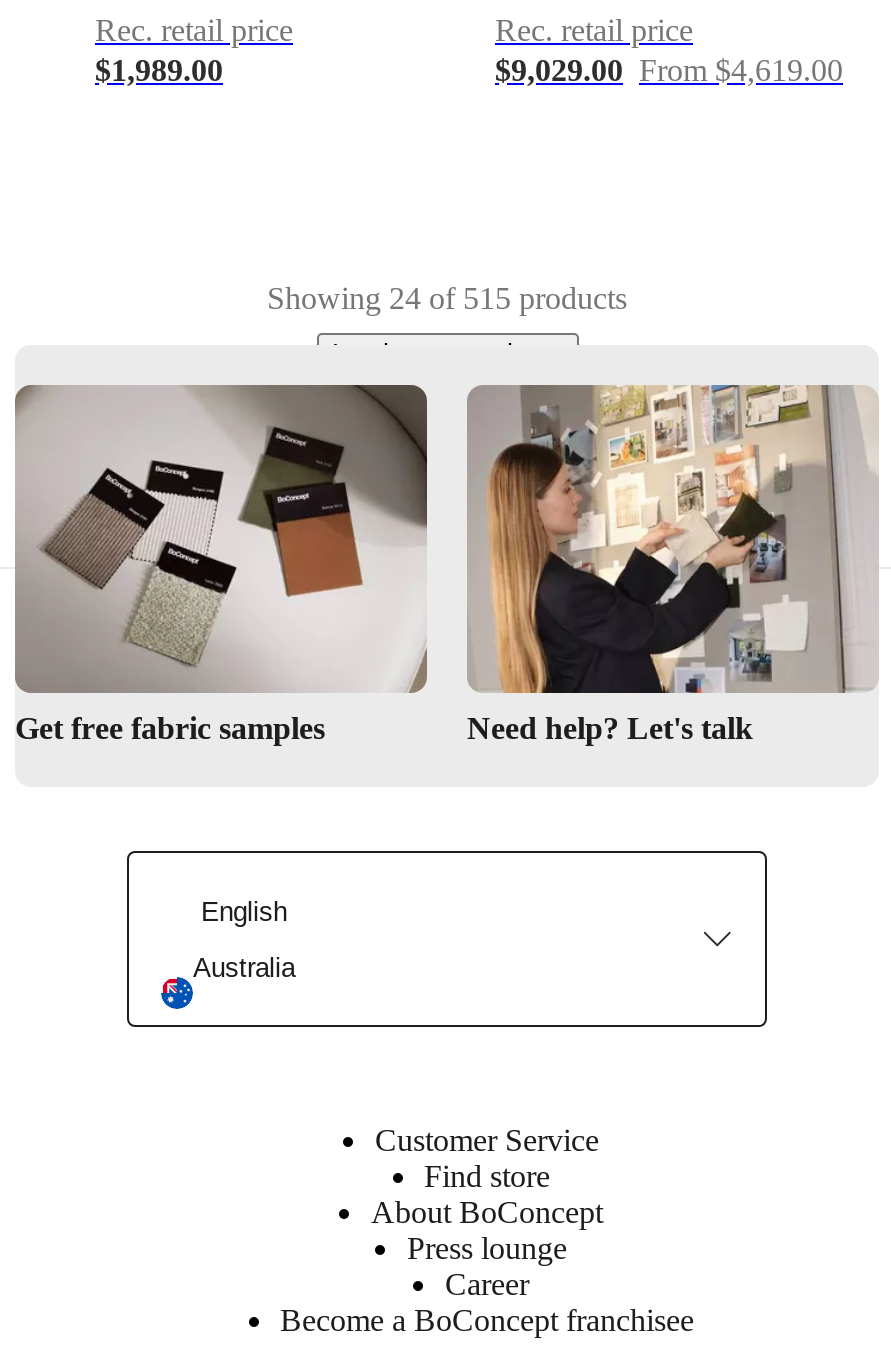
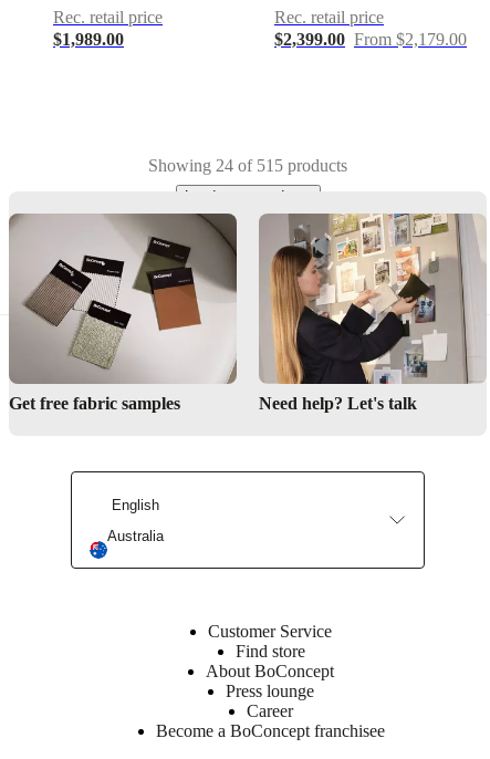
- $9,029.00 From $4,619.00
+ $2,399.00 From $2,179.00
